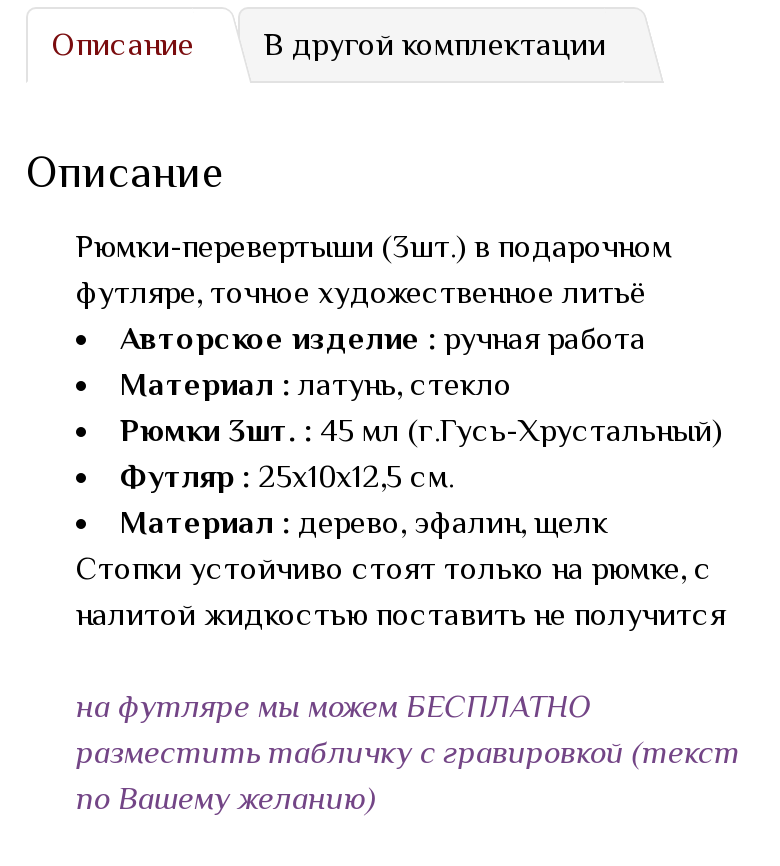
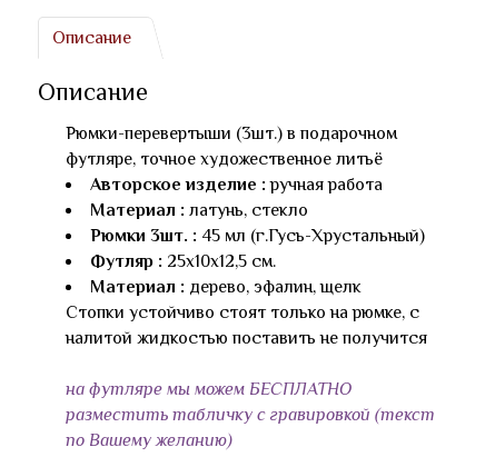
- В другой комплектации
